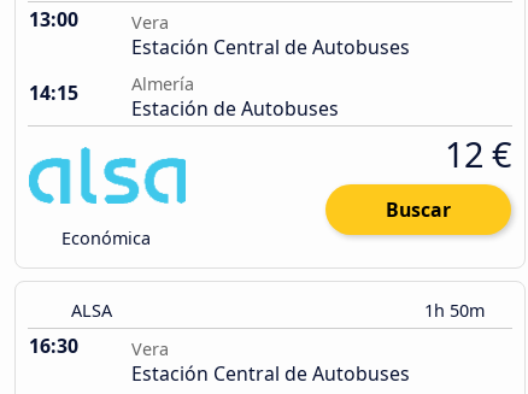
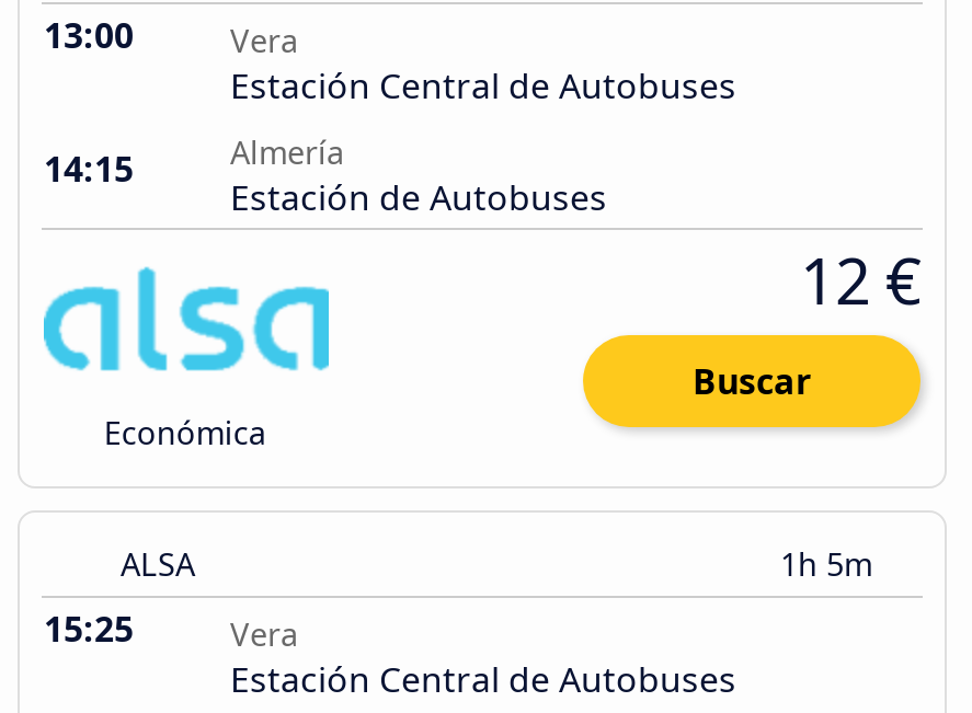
- 1h 50m
+ 1h 5m

- 16:30
+ 15:25
